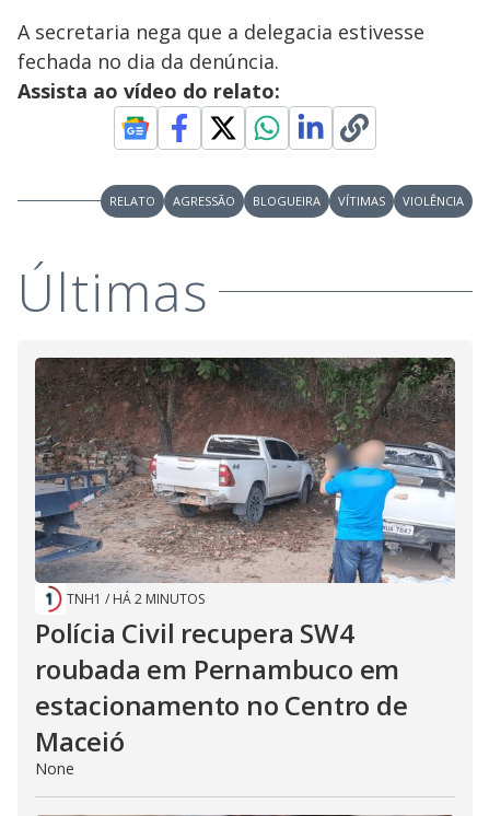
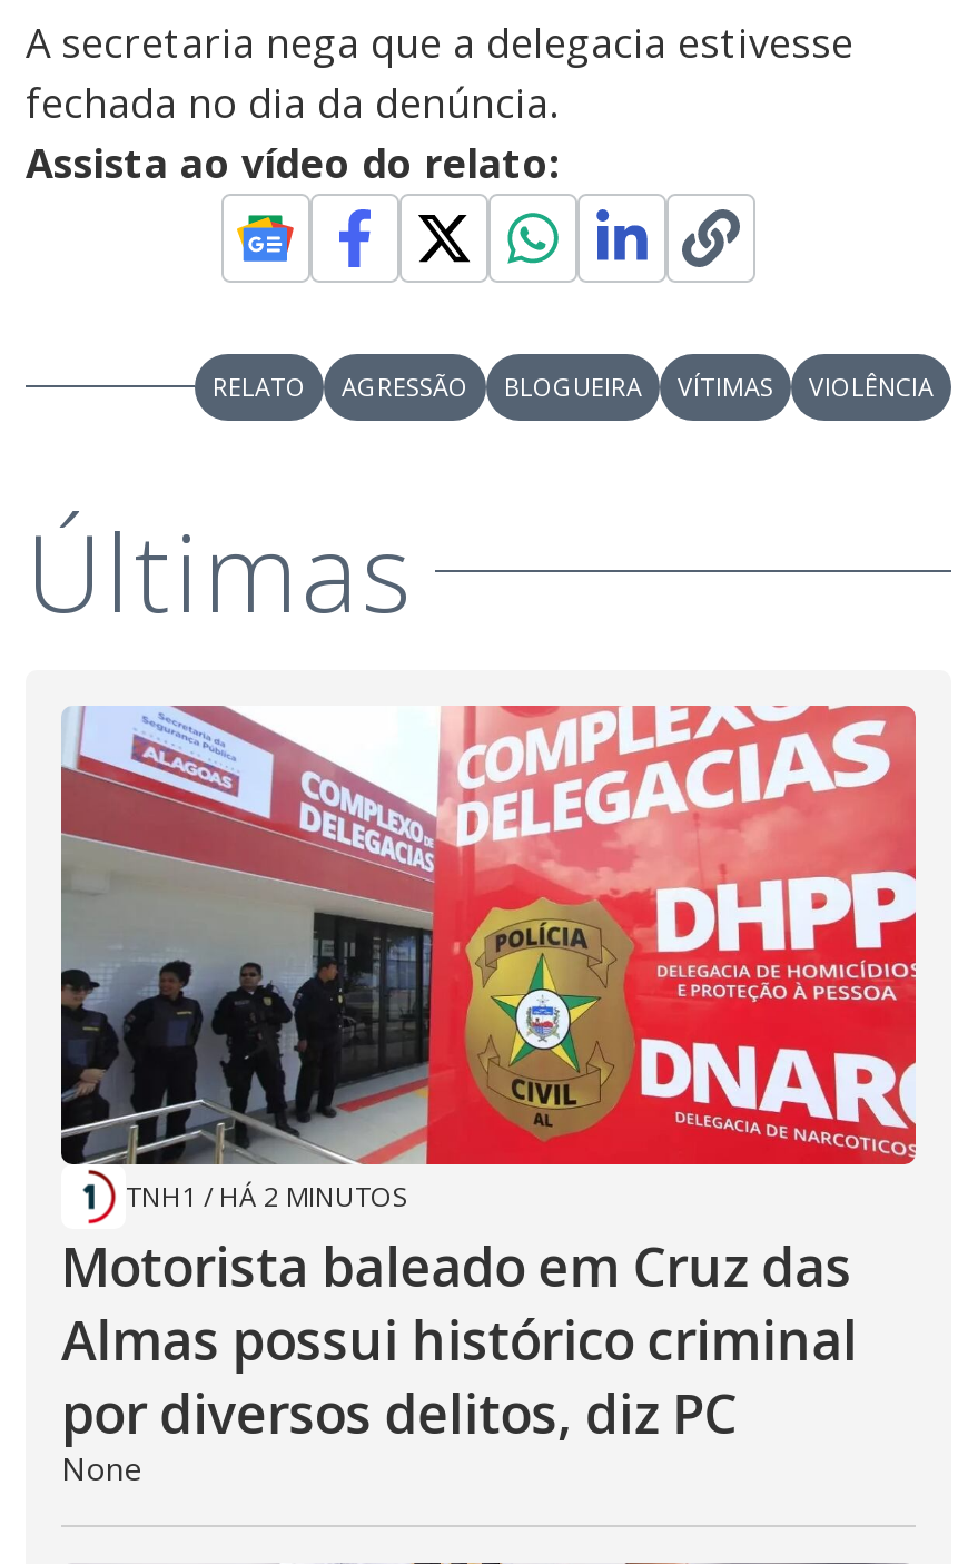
- [image]
- Polícia Civil recupera SW4
- roubada em Pernambuco em
- estacionamento no Centro de
- Maceió
+ [image]
+ Motorista baleado em Cruz das
+ Almas possui histórico criminal
+ por diversos delitos, diz PC
